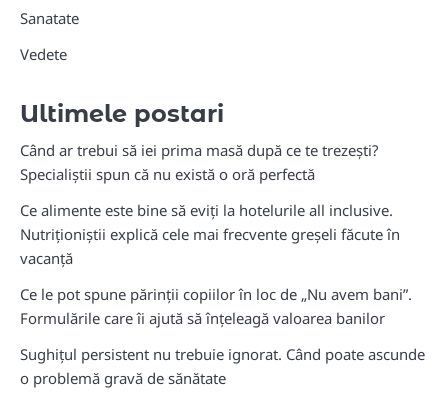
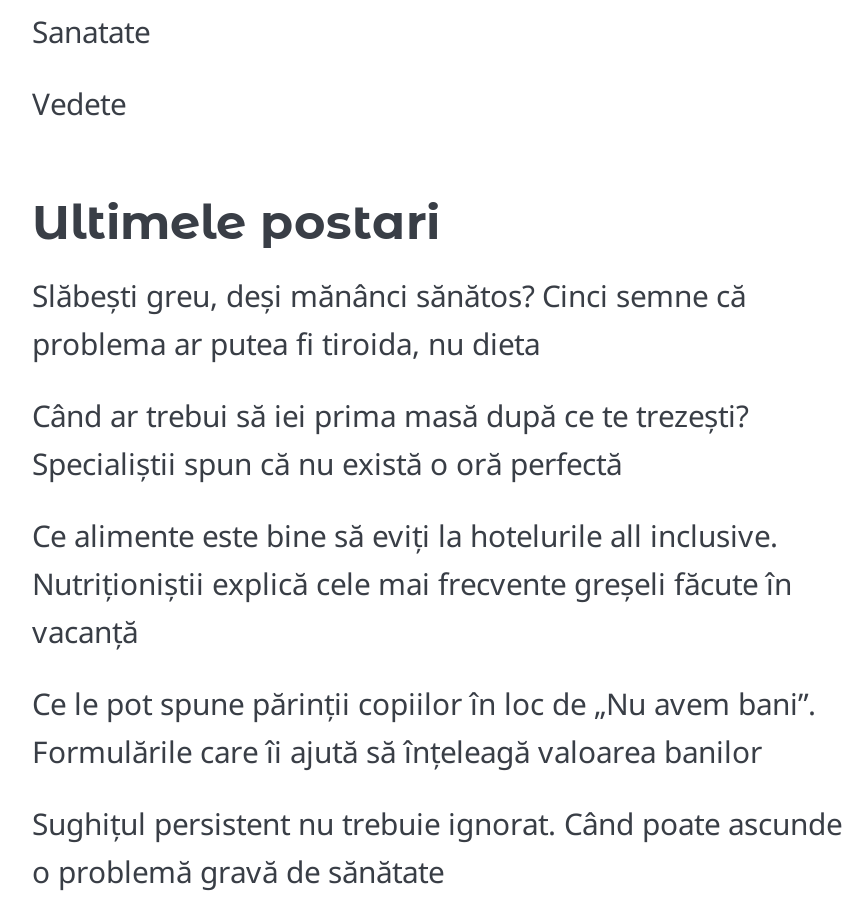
+ Slăbești greu, deși mănânci sănătos? Cinci semne că
+ problema ar putea fi tiroida, nu dieta
